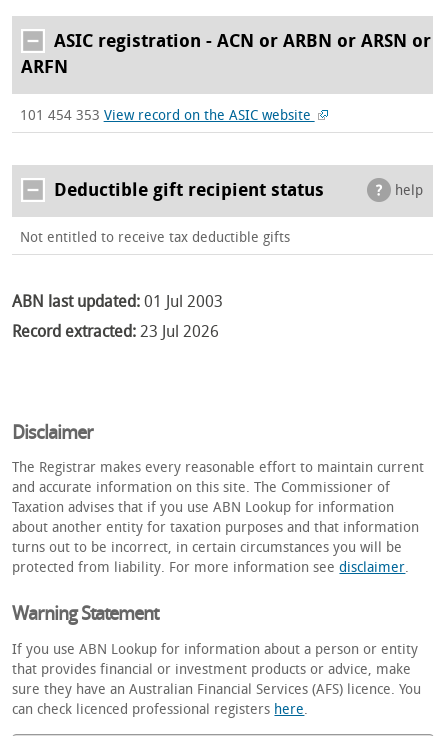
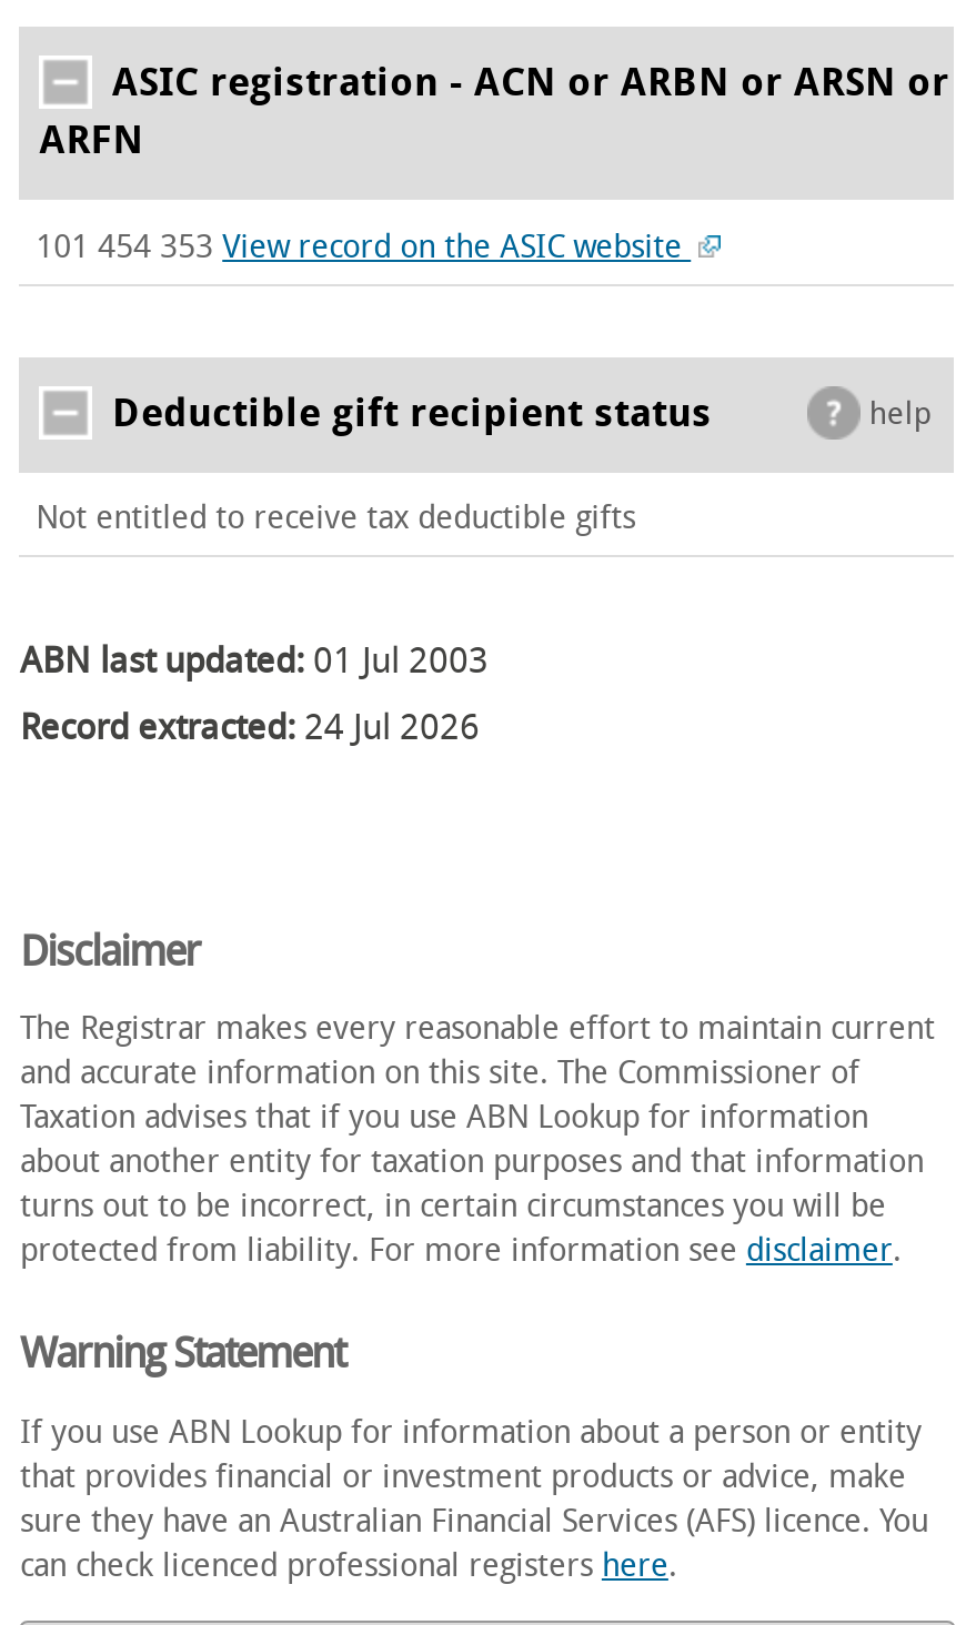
- Record extracted: 23 Jul 2026
+ Record extracted: 24 Jul 2026
